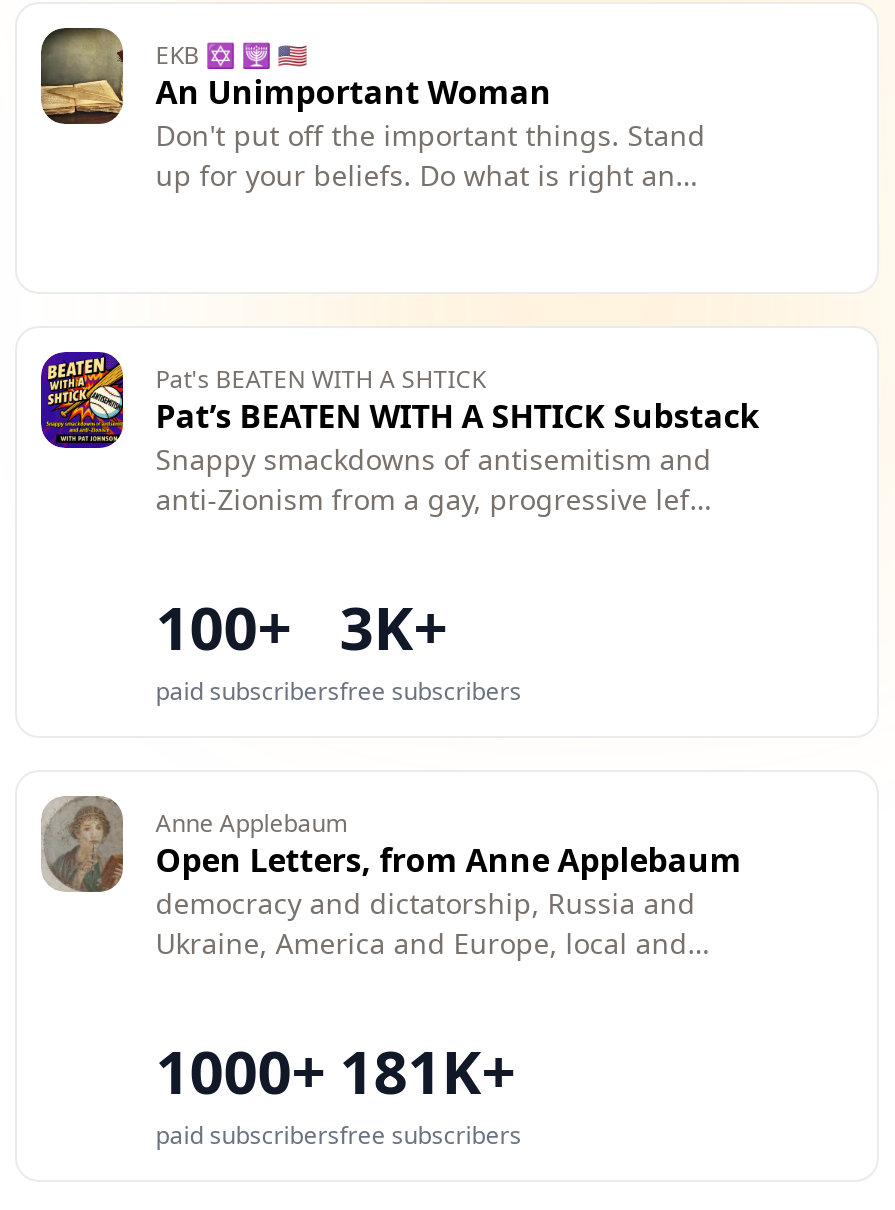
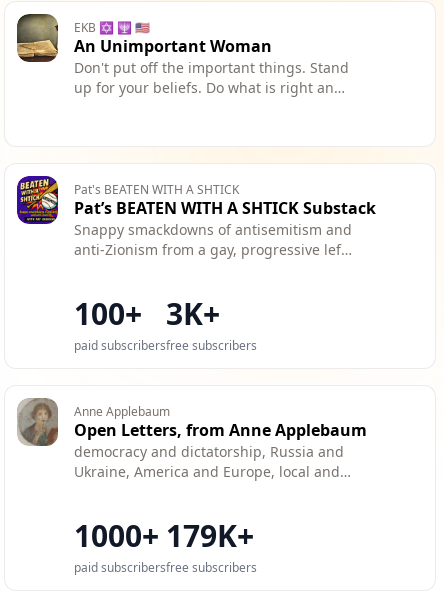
- 1000+ 181K+
+ 1000+ 179K+
